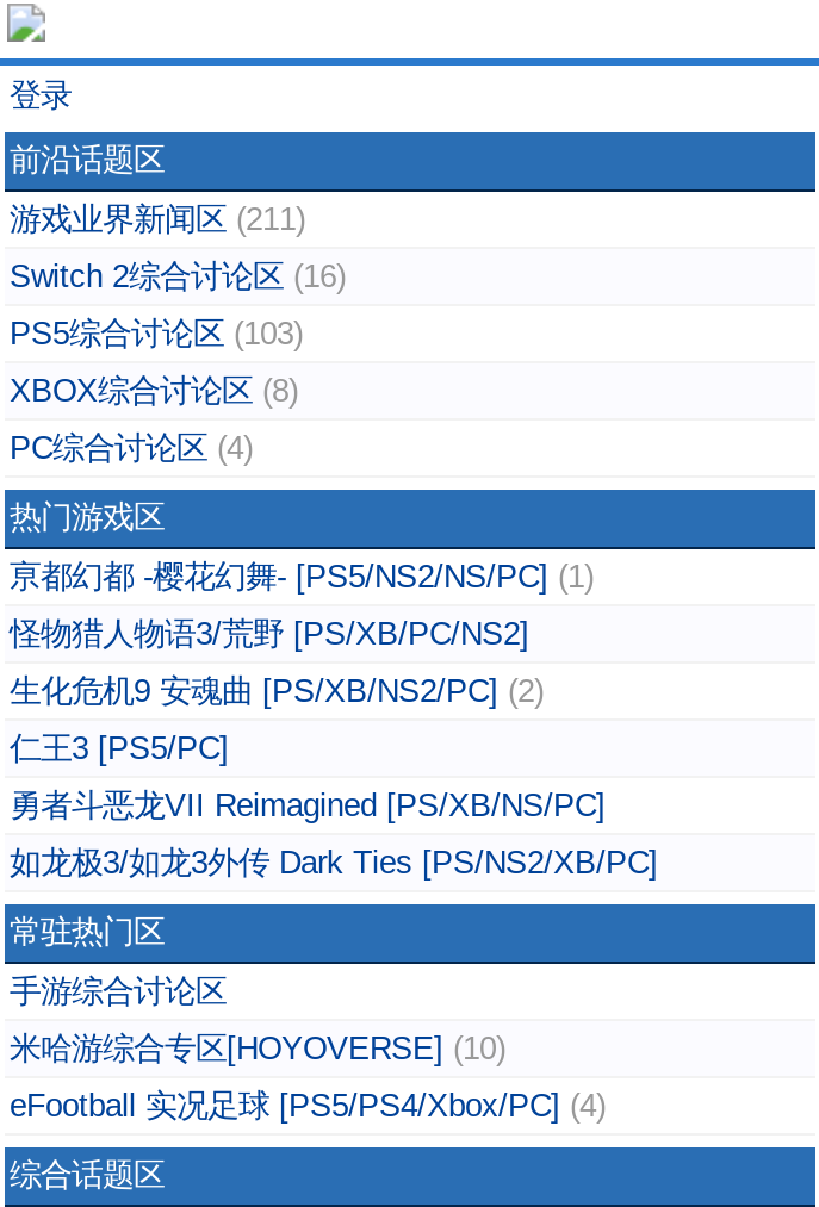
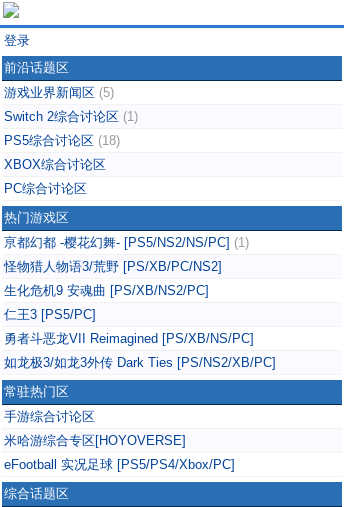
- 游戏业界新闻区 (211)
+ 游戏业界新闻区 (5)

- Switch 2综合讨论区 (16)
+ Switch 2综合讨论区 (1)

- PS5综合讨论区 (103)
+ PS5综合讨论区 (18)

- XBOX综合讨论区 (8)
+ XBOX综合讨论区

- PC综合讨论区 (4)
+ PC综合讨论区

- 生化危机9 安魂曲 [PS/XB/NS2/PC] (2)
+ 生化危机9 安魂曲 [PS/XB/NS2/PC]

- 米哈游综合专区[HOYOVERSE] (10)
+ 米哈游综合专区[HOYOVERSE]

- eFootball 实况足球 [PS5/PS4/Xbox/PC] (4)
+ eFootball 实况足球 [PS5/PS4/Xbox/PC]
